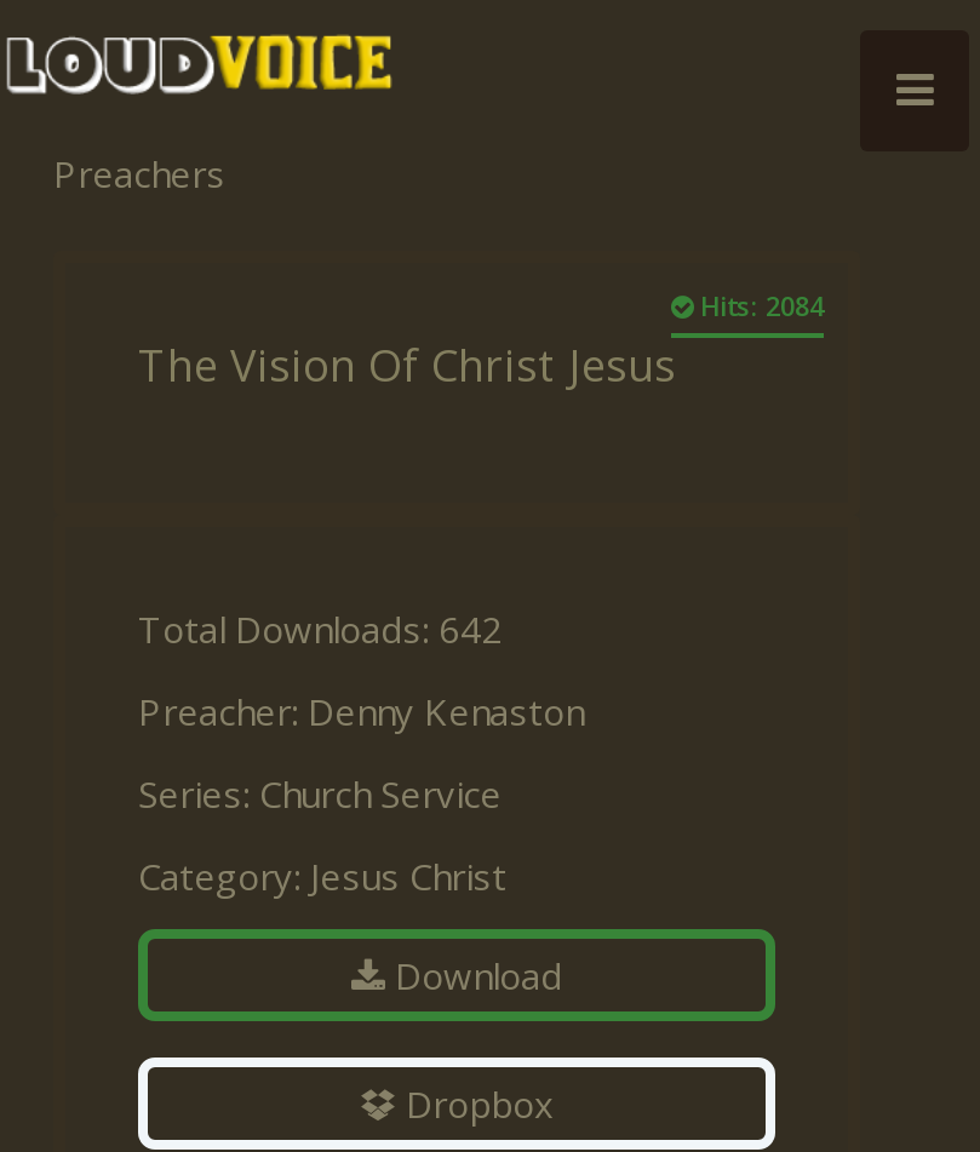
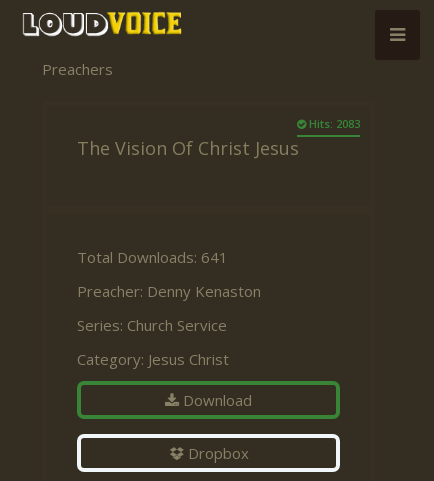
- Hits: 2084
+ Hits: 2083

- Total Downloads: 642
+ Total Downloads: 641
